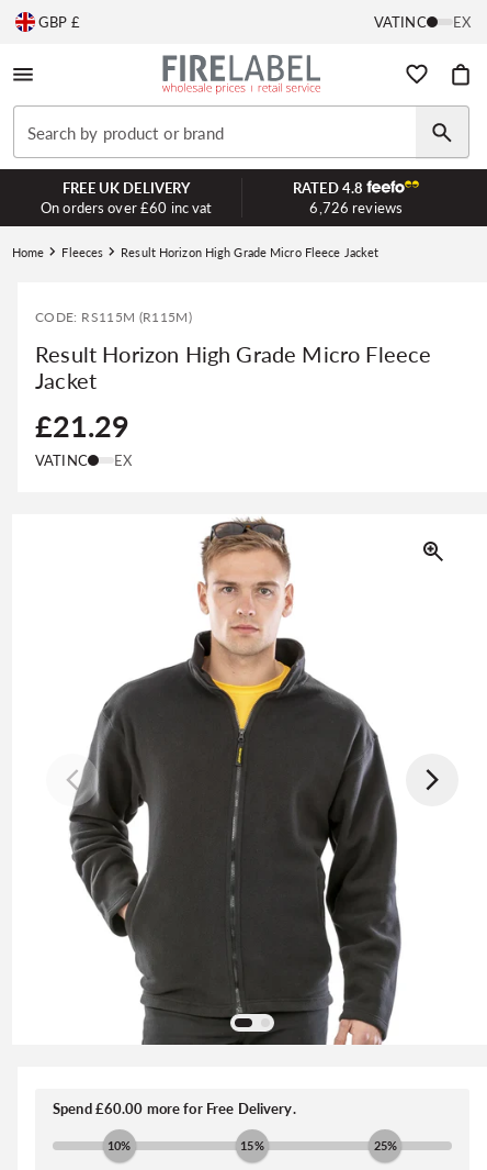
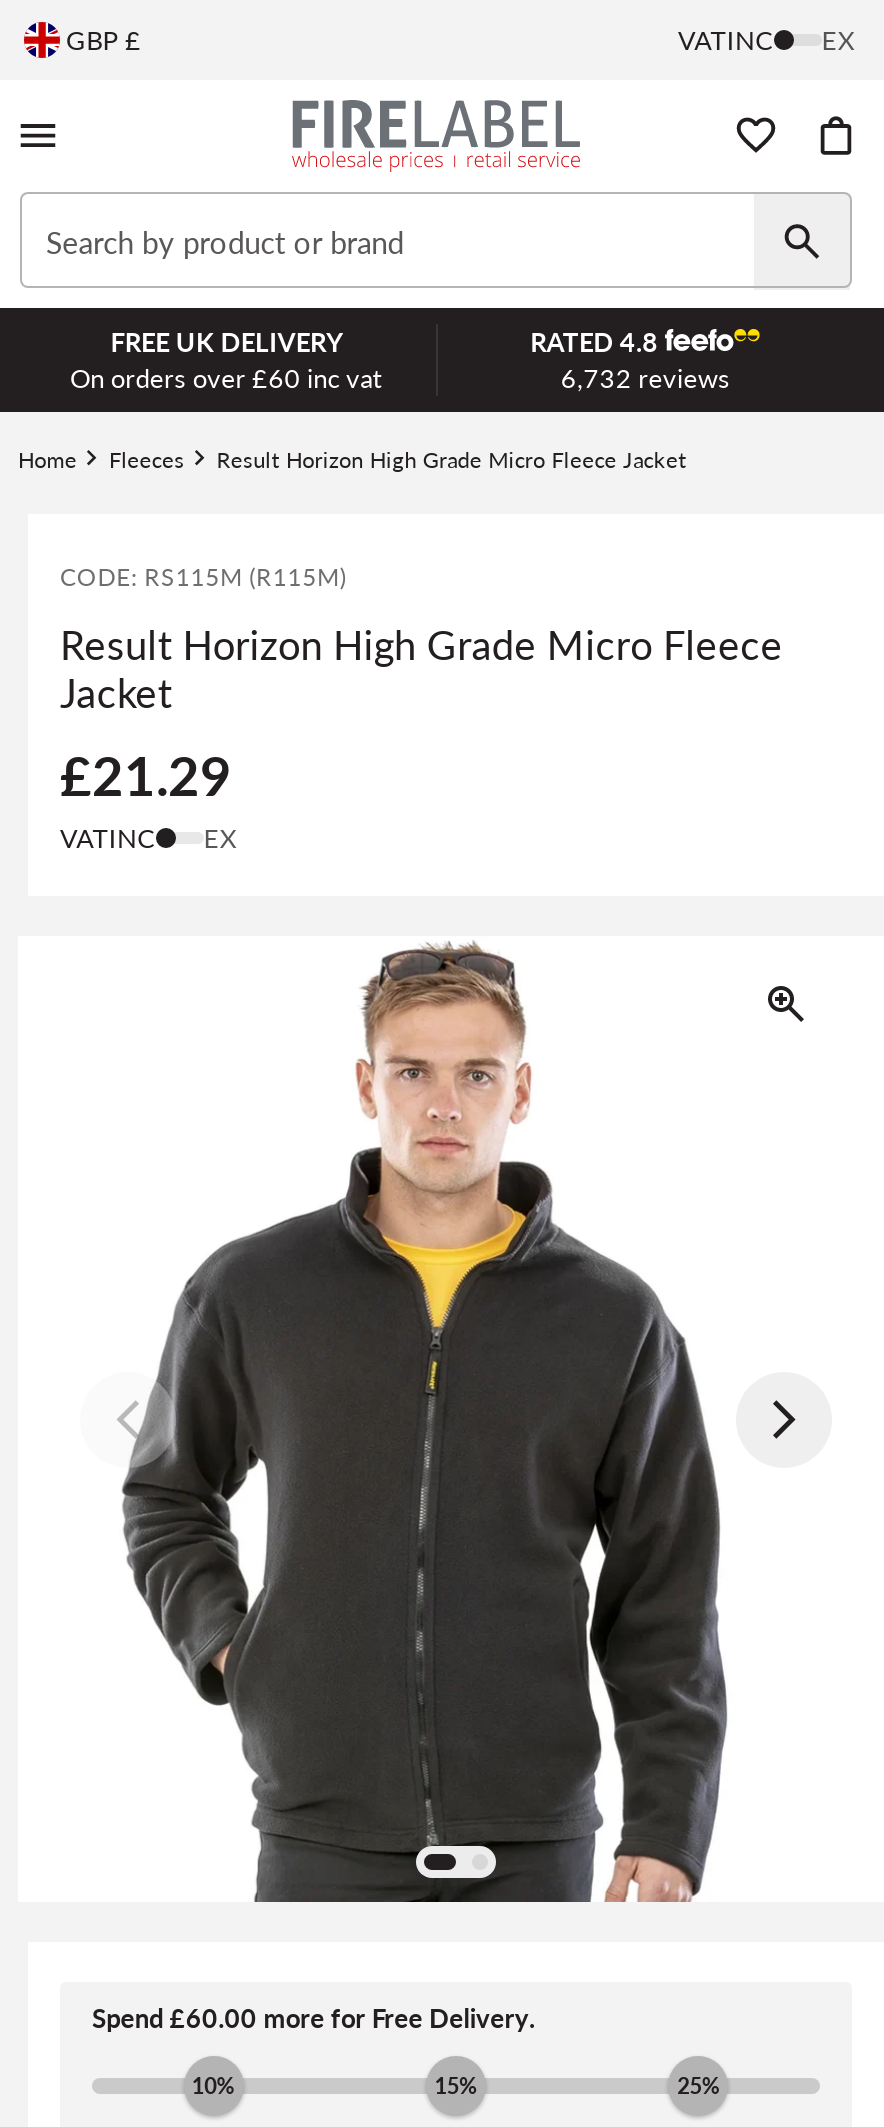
- 6,726 reviews
+ 6,732 reviews
